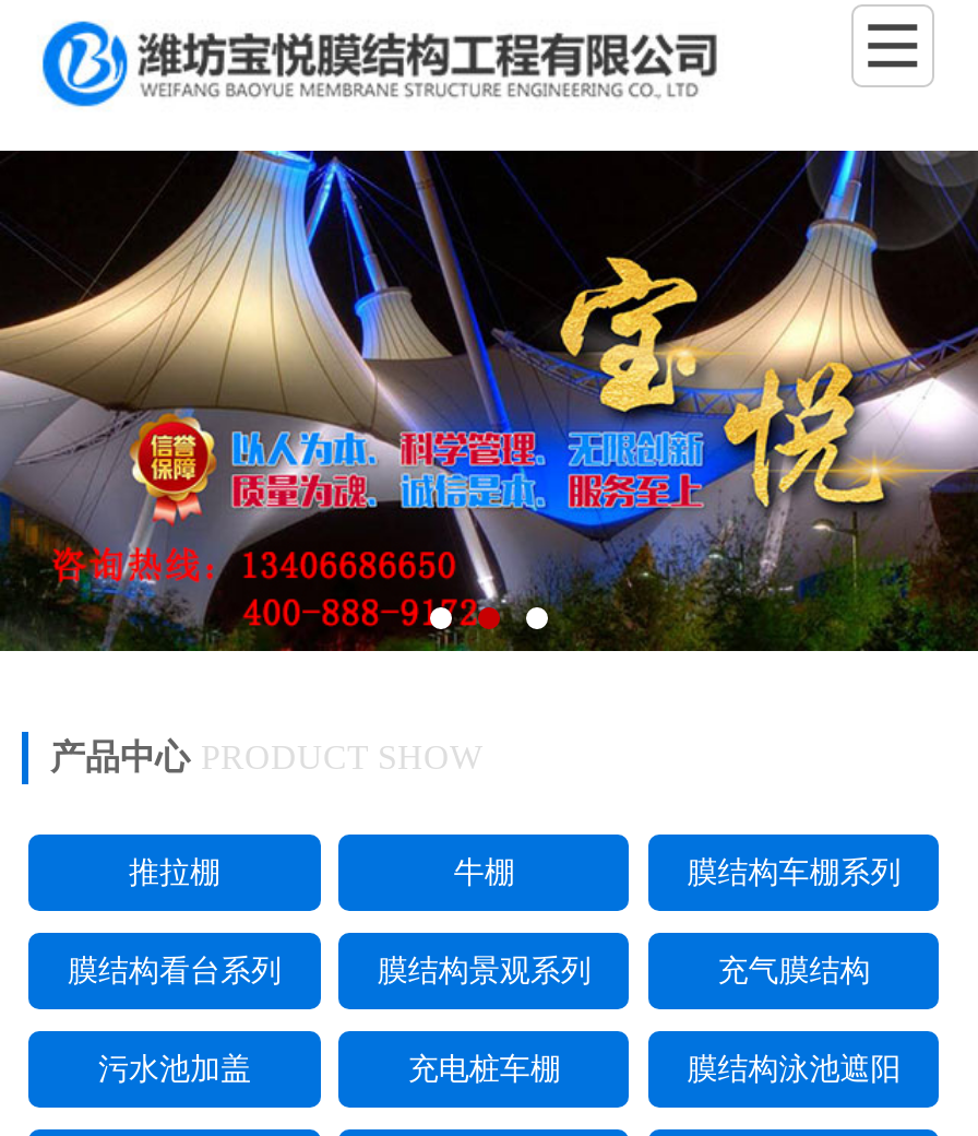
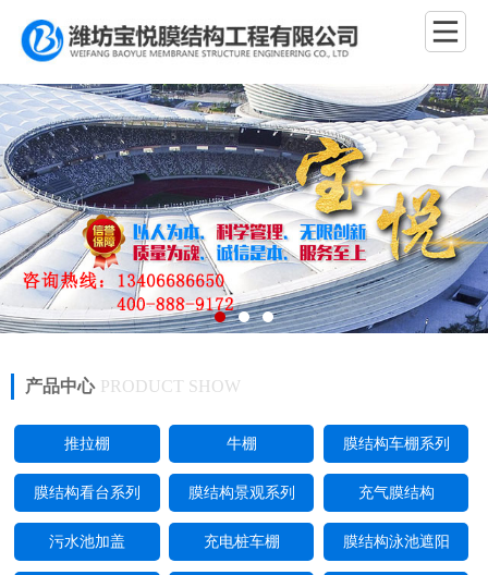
- [image]
+ [image]
